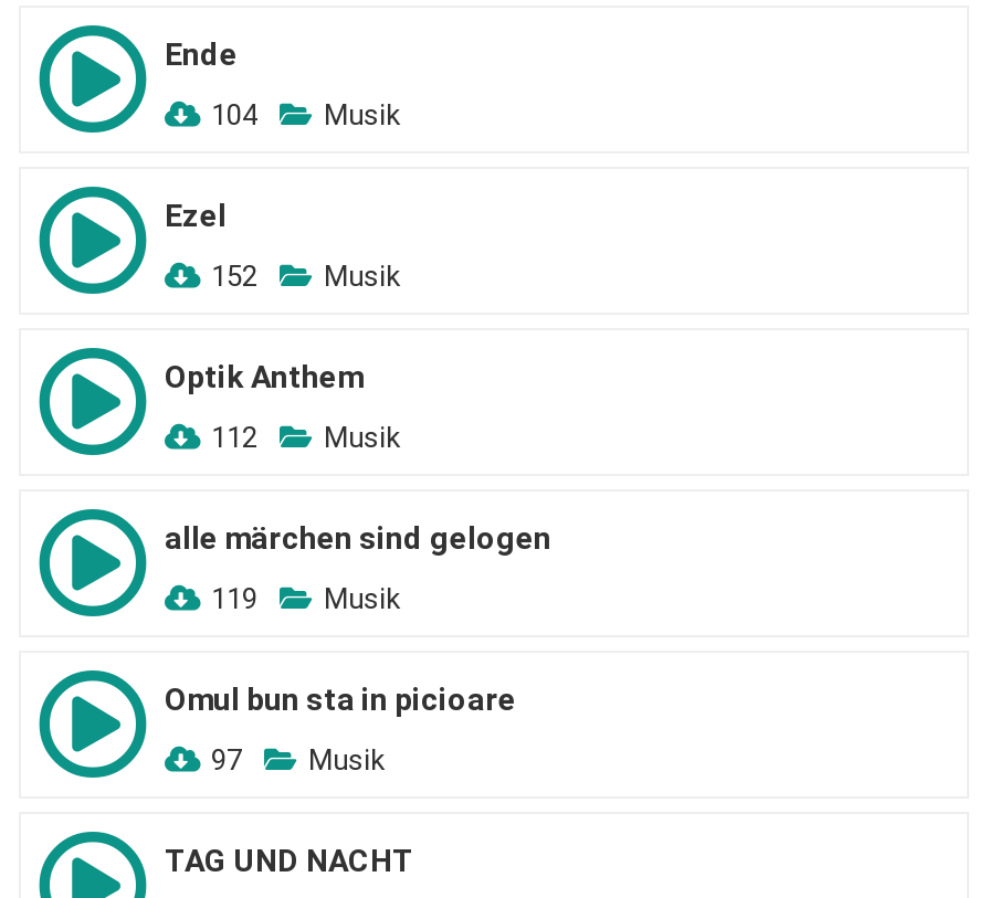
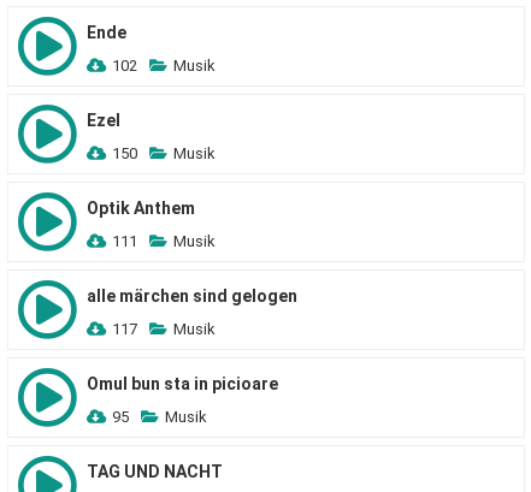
- 104 Musik
+ 102 Musik

- 152 Musik
+ 150 Musik

- 112 Musik
+ 111 Musik

- 119 Musik
+ 117 Musik

- 97 Musik
+ 95 Musik
